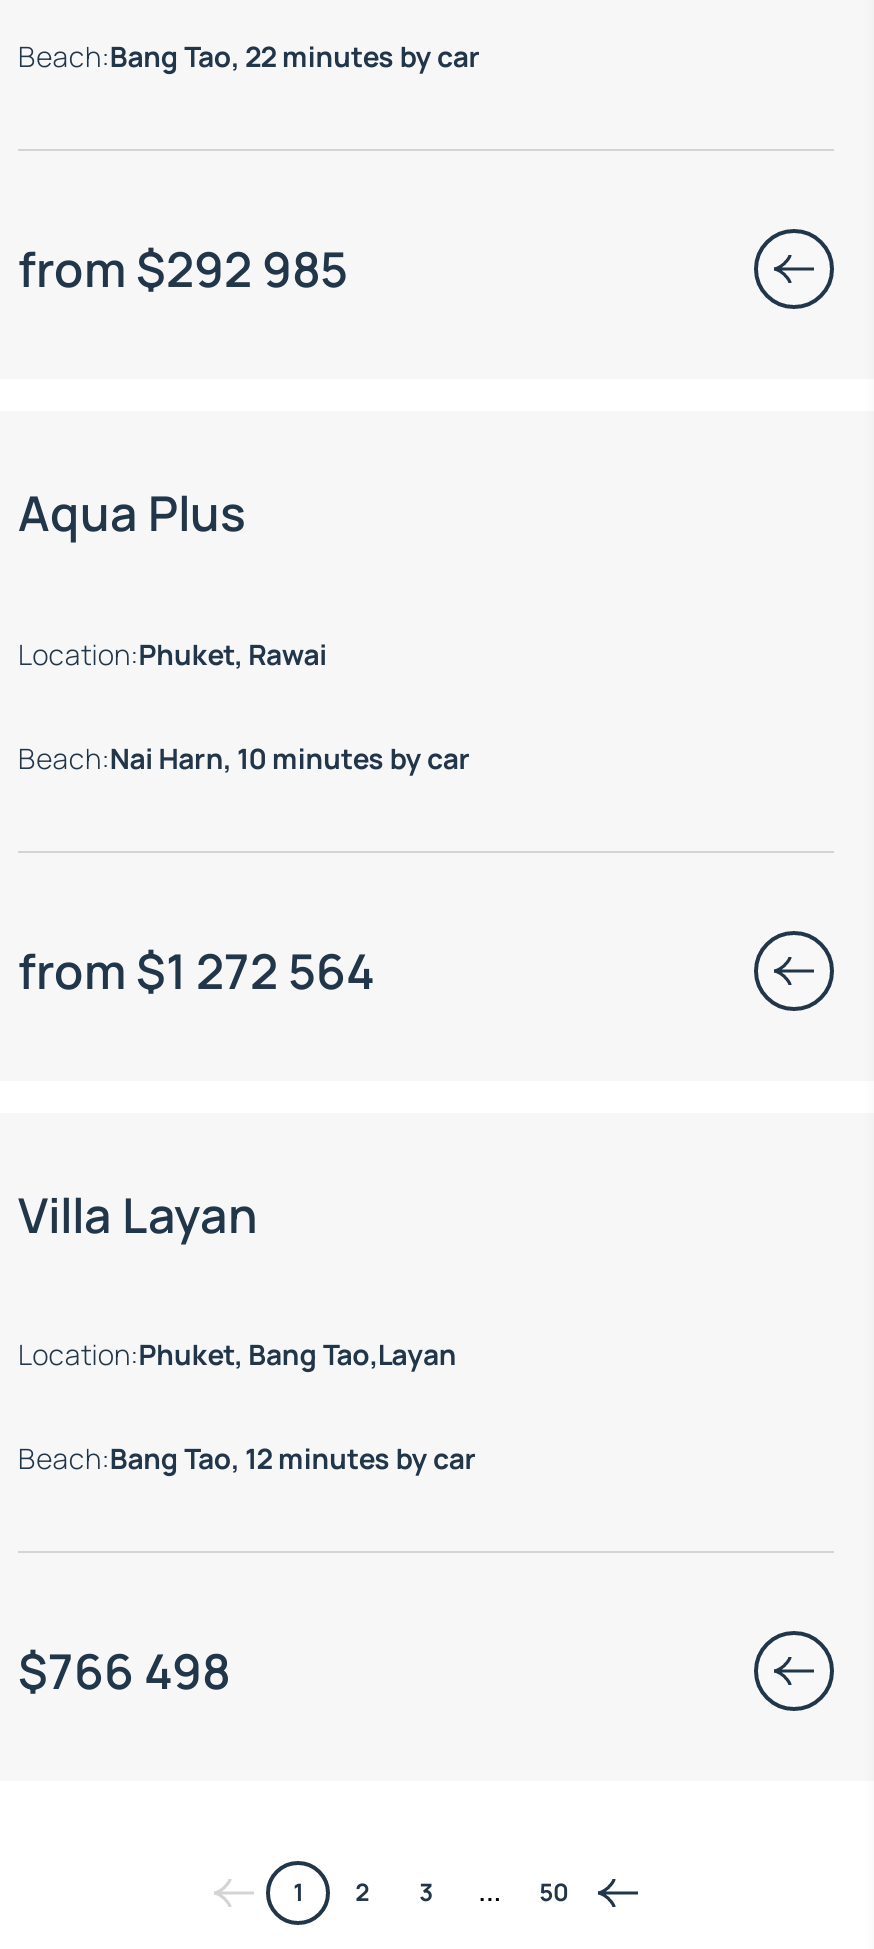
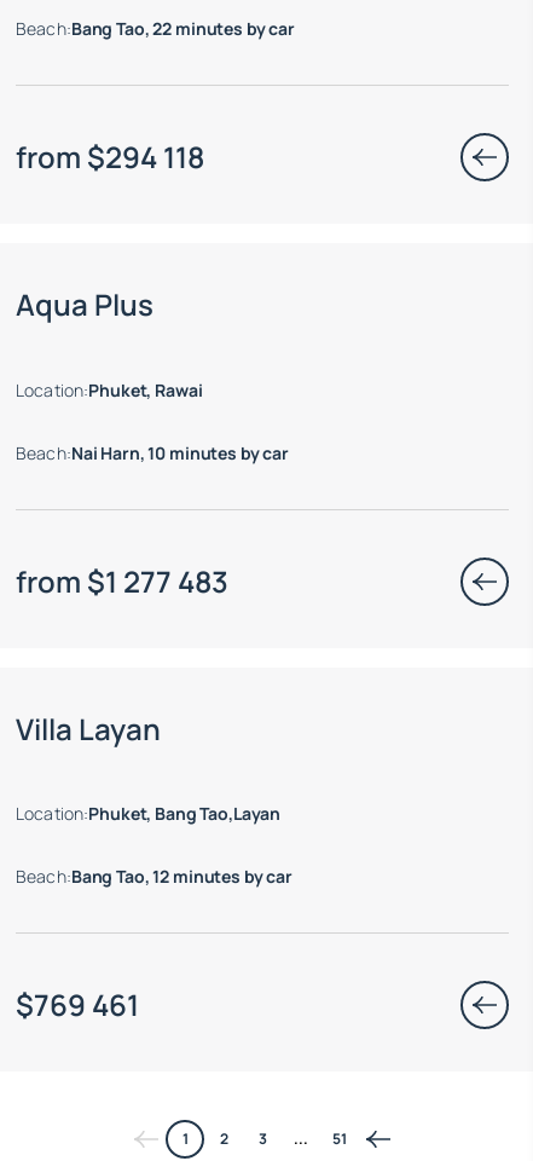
- from $292 985
+ from $294 118

- from $1 272 564
+ from $1 277 483

- $766 498
+ $769 461

- 50
+ 51
